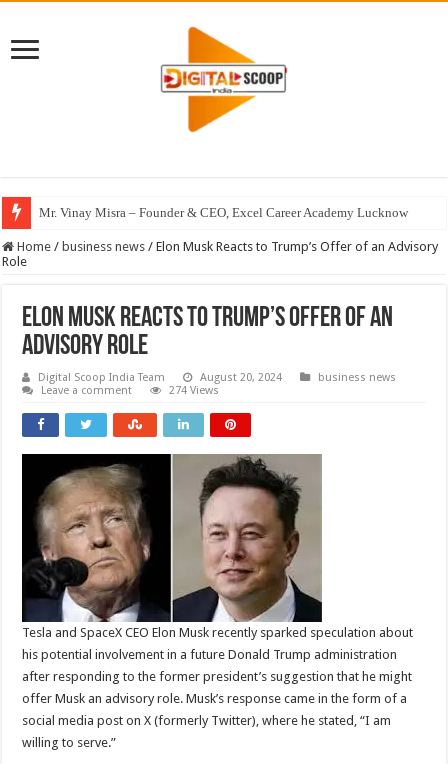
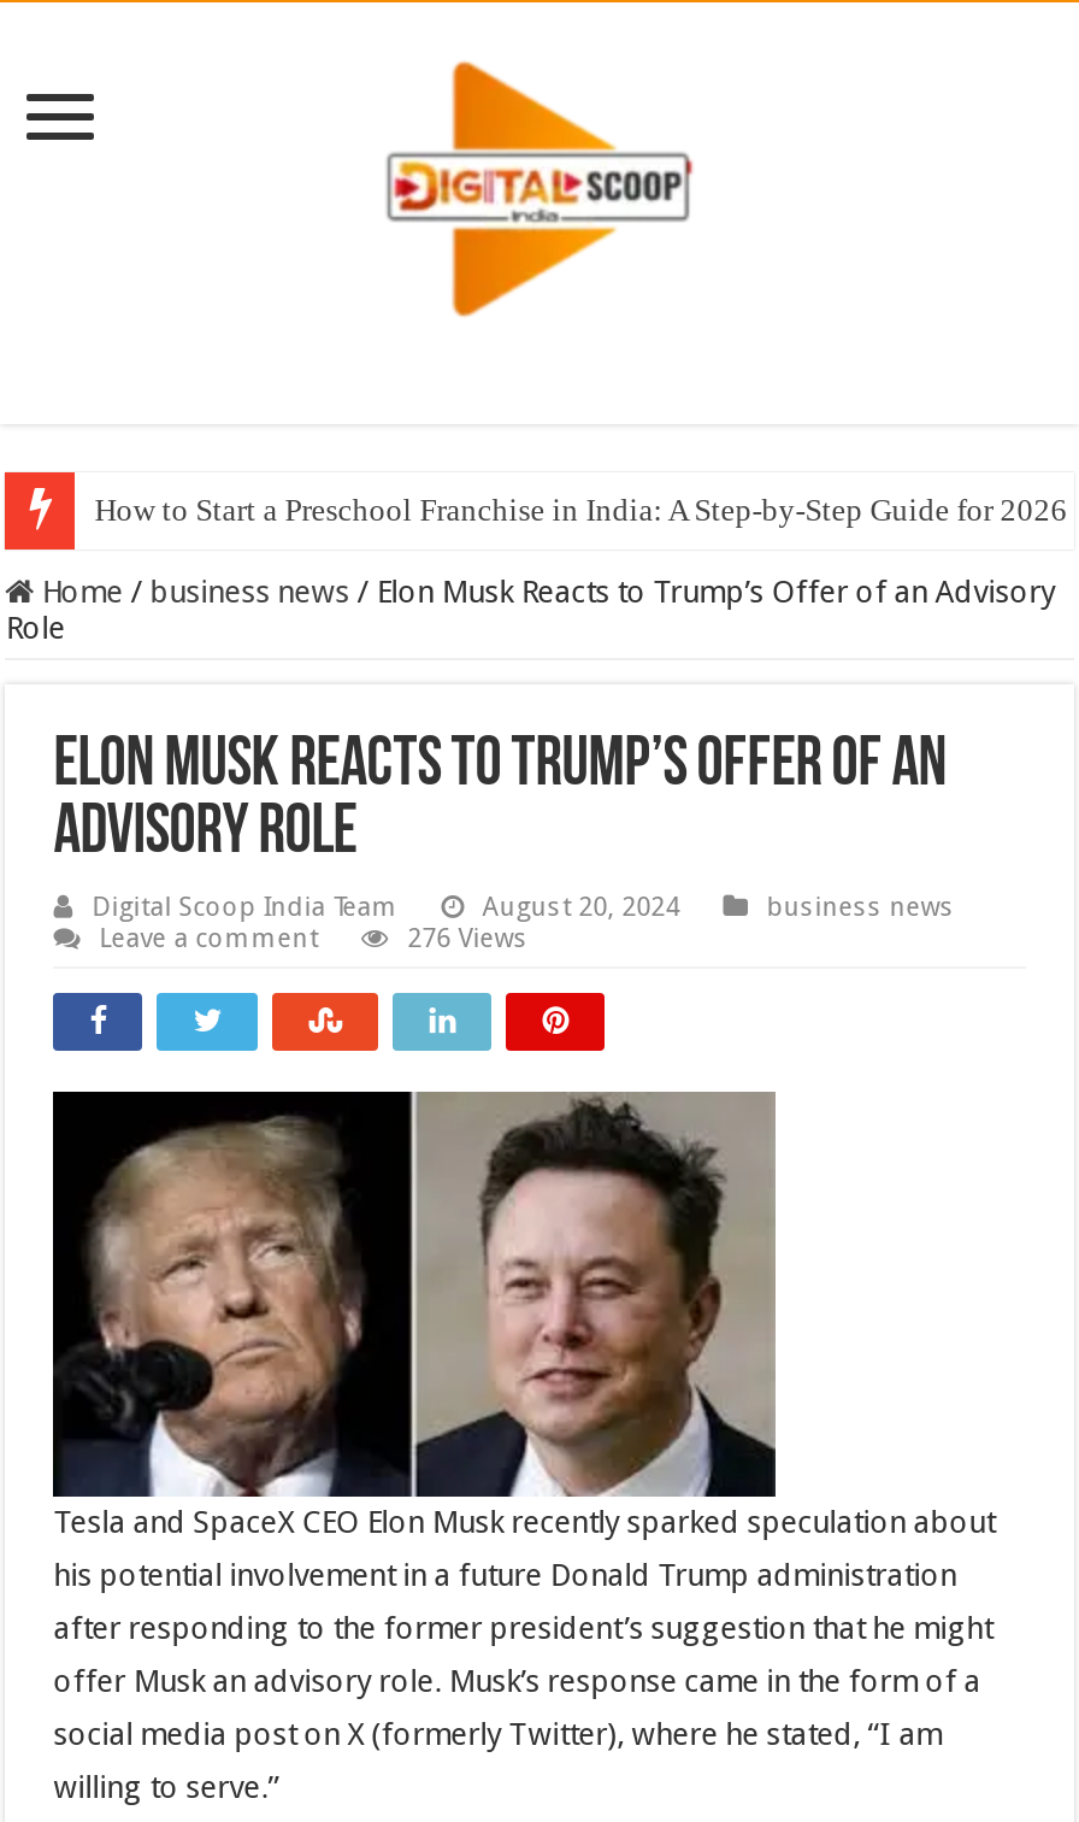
- Mr. Vinay Misra – Founder & CEO, Excel Career Academy Lucknow
+ How to Start a Preschool Franchise in India: A Step-by-Step Guide for 2026

- 274 Views
+ 276 Views
